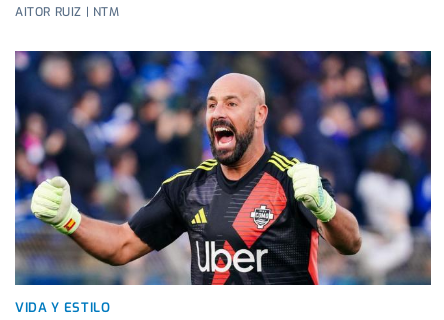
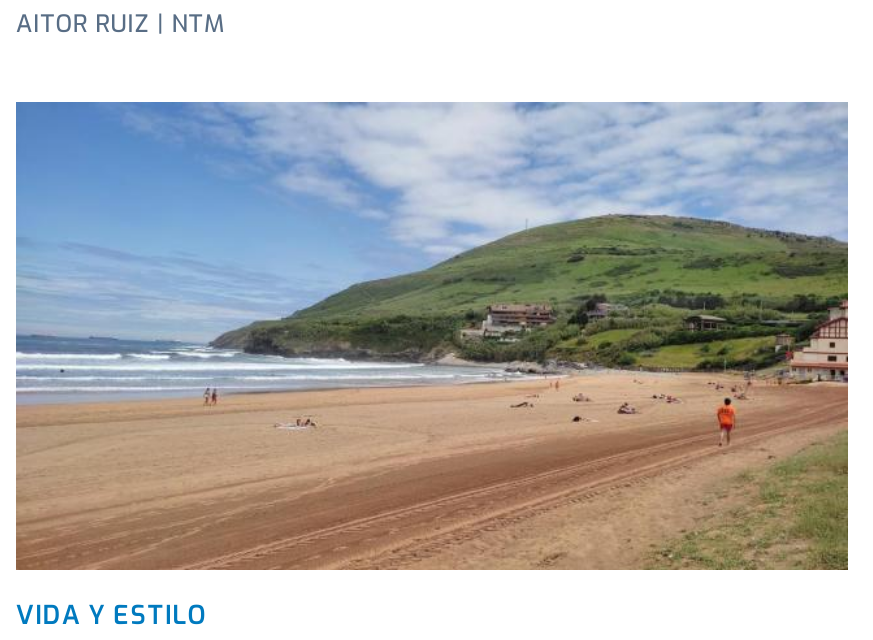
- [image]
+ [image]
